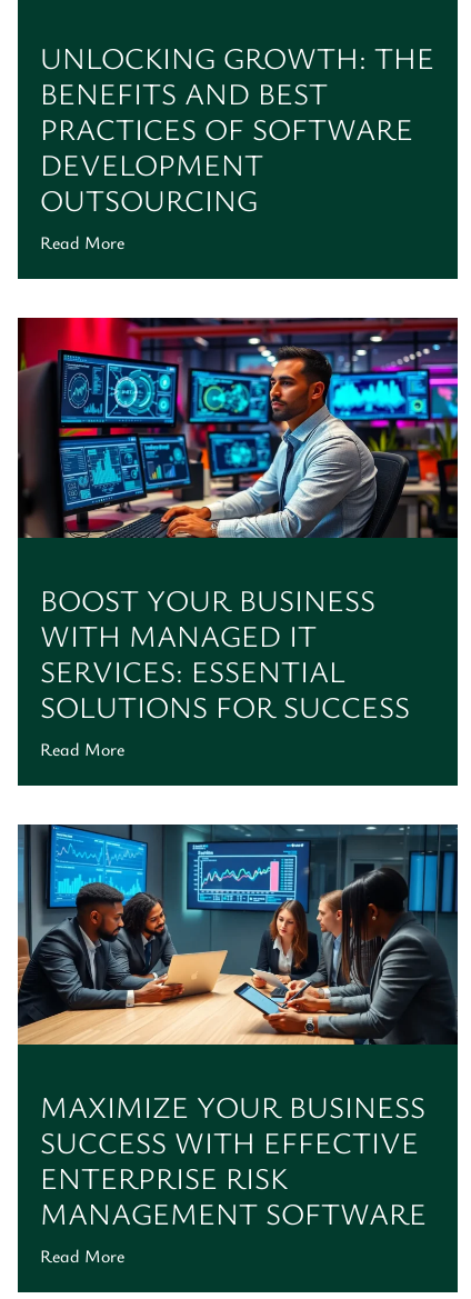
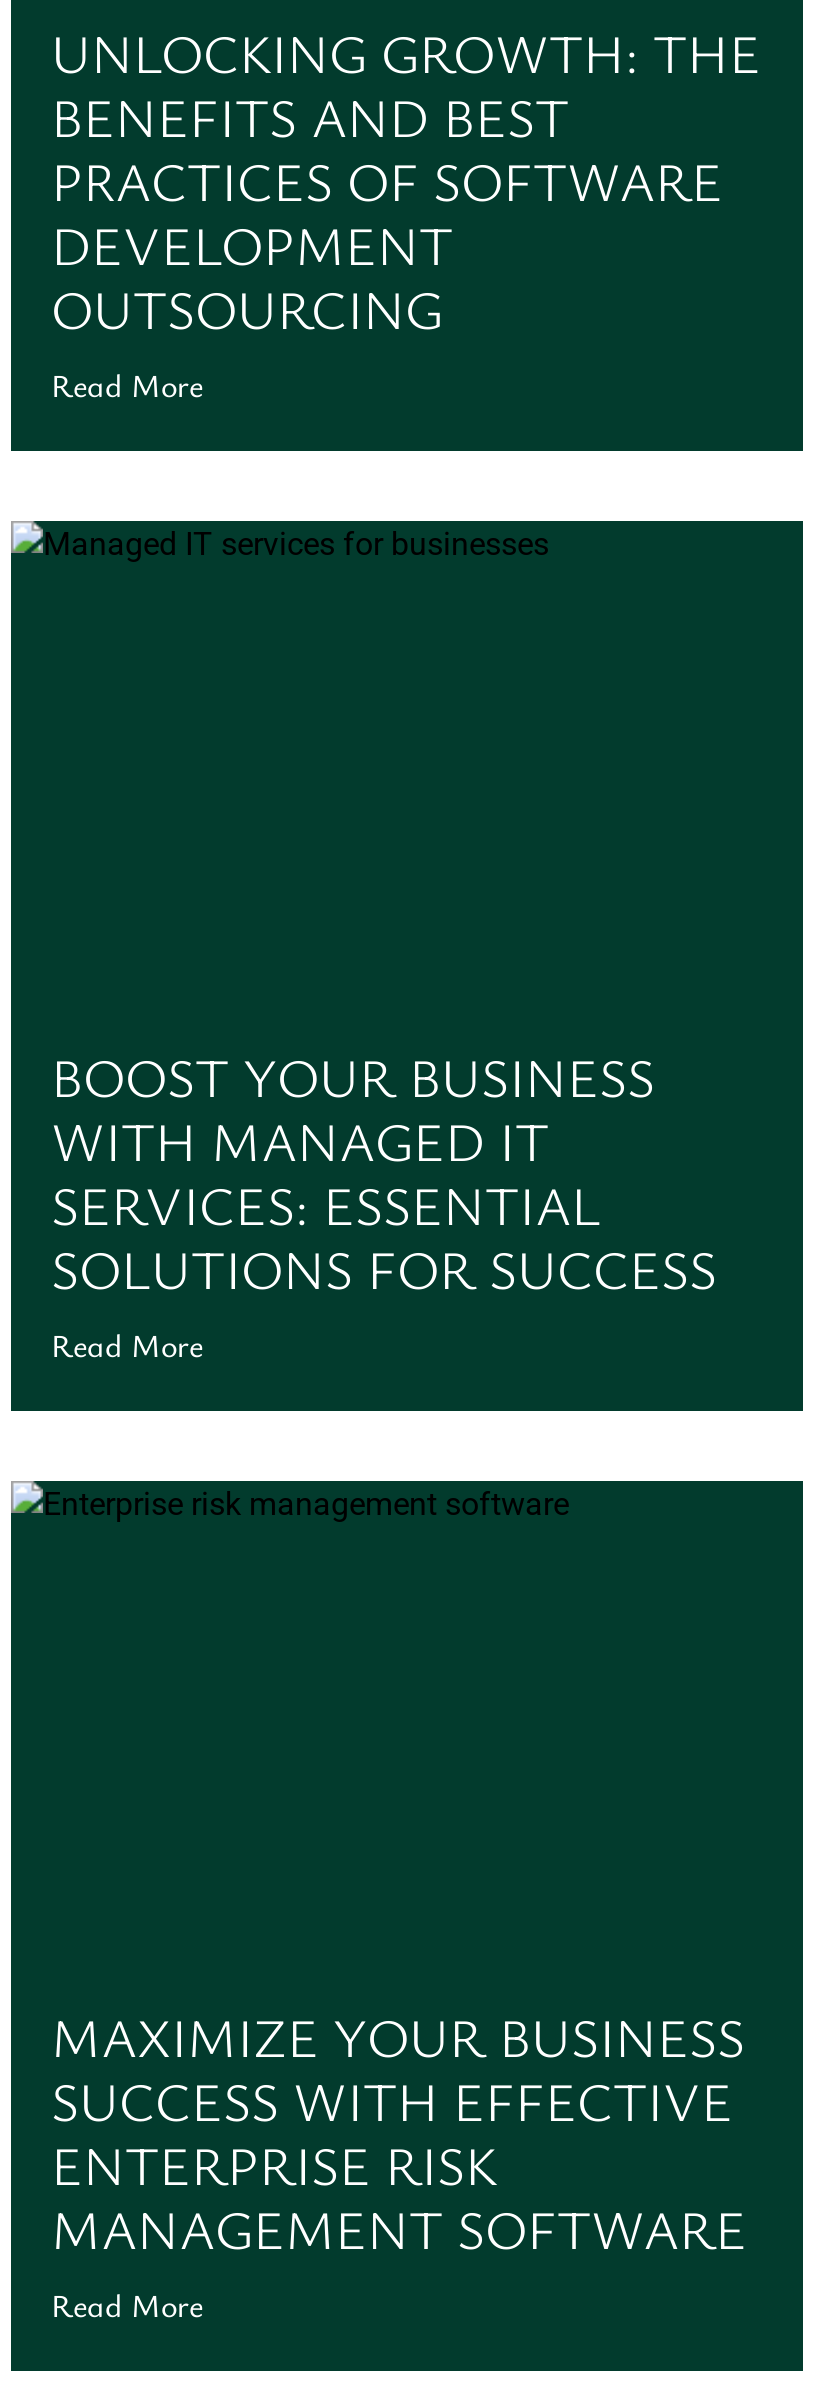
- [image]

- [image]
